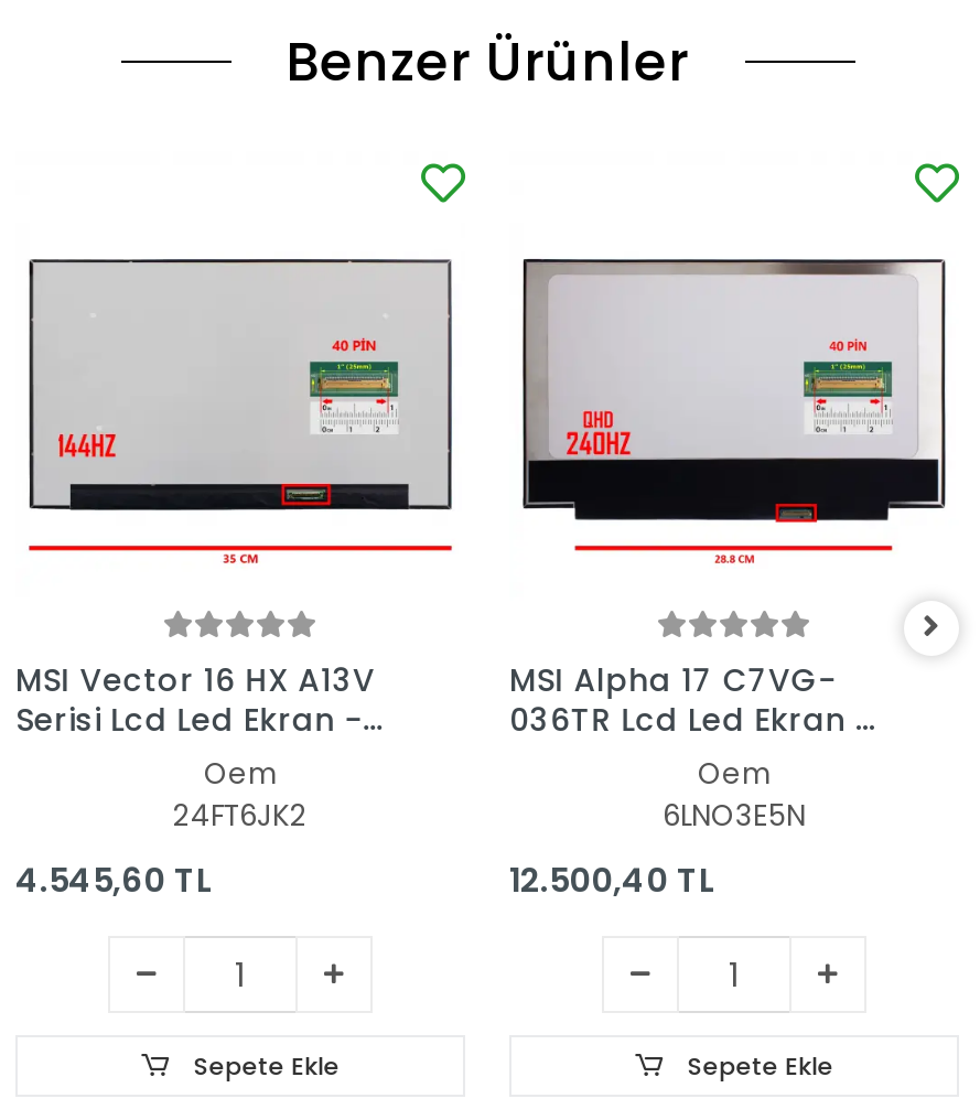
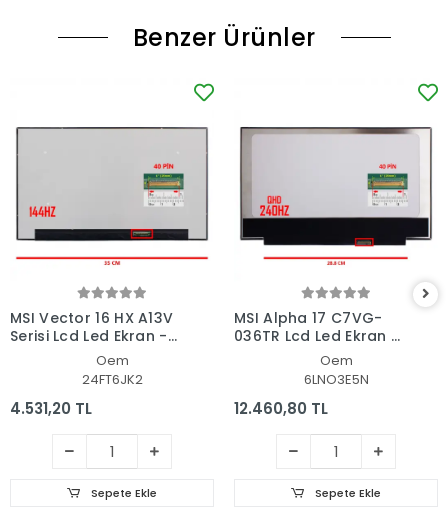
- 4.545,60 TL
+ 4.531,20 TL

- 12.500,40 TL
+ 12.460,80 TL
